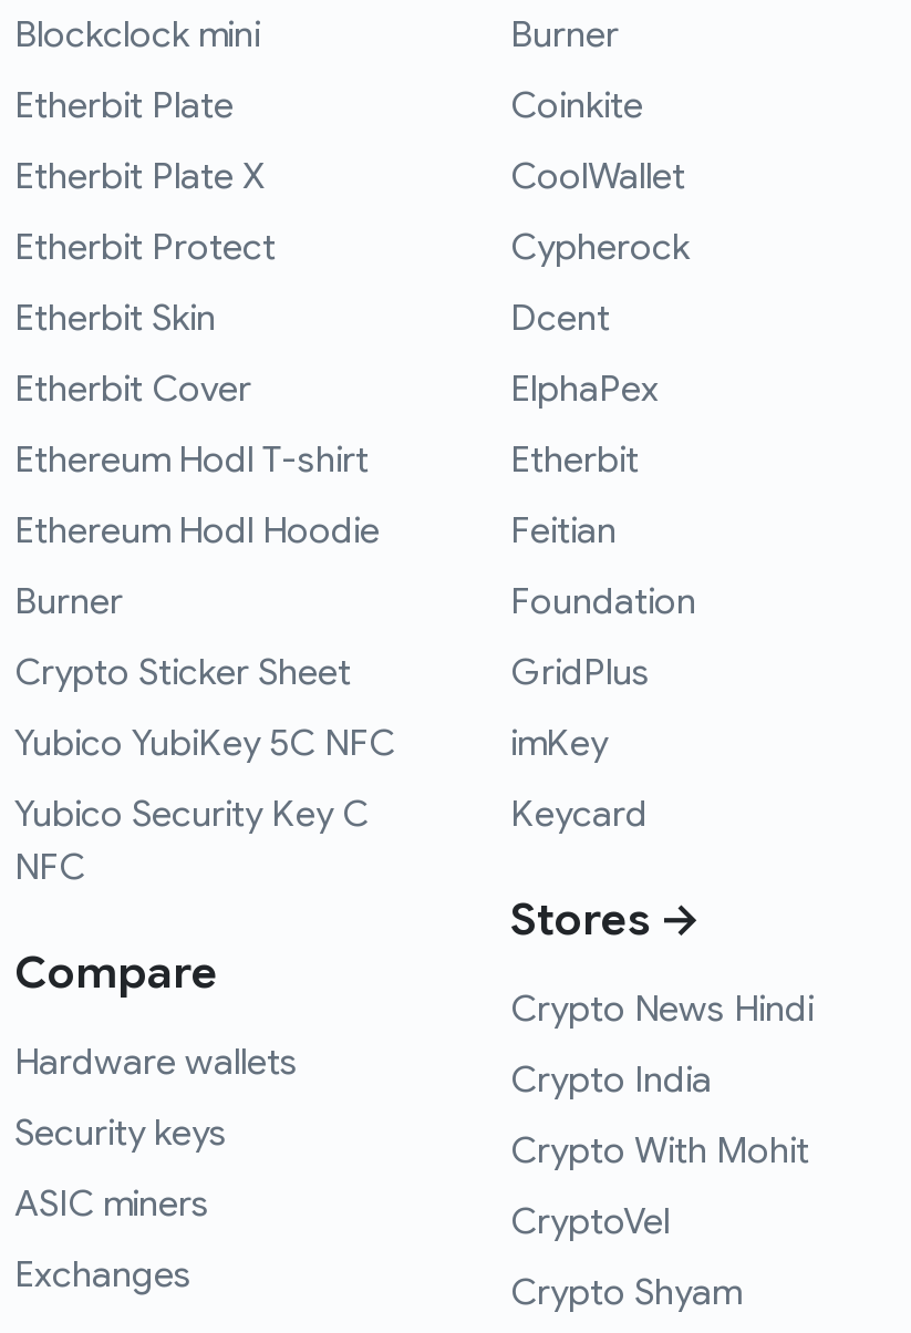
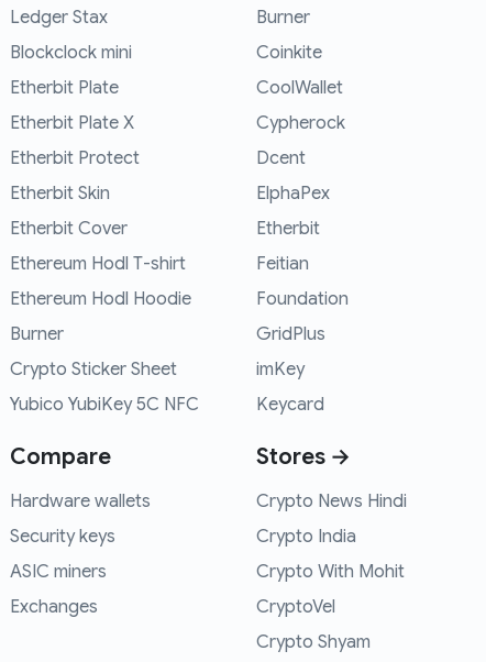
moved down: Blockclock mini | Etherbit Plate | Etherbit Plate X | ... | Crypto Sticker Sheet | Yubico YubiKey 5C NFC

+ Ledger Stax

- Yubico Security Key C
- NFC

moved up: Compare | Hardware wallets | Security keys | ASIC miners | Exchanges
